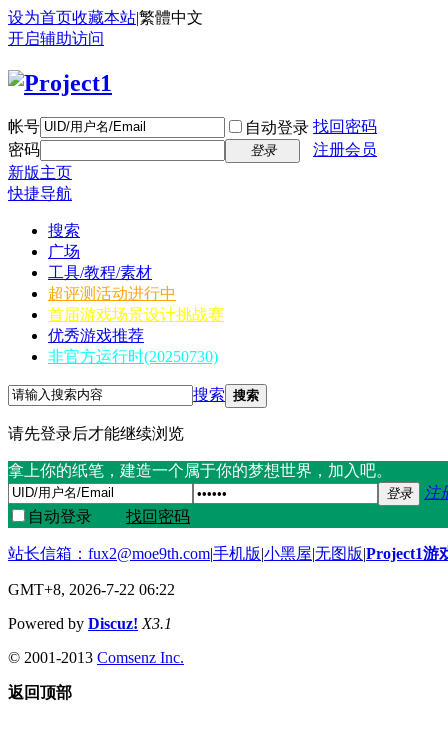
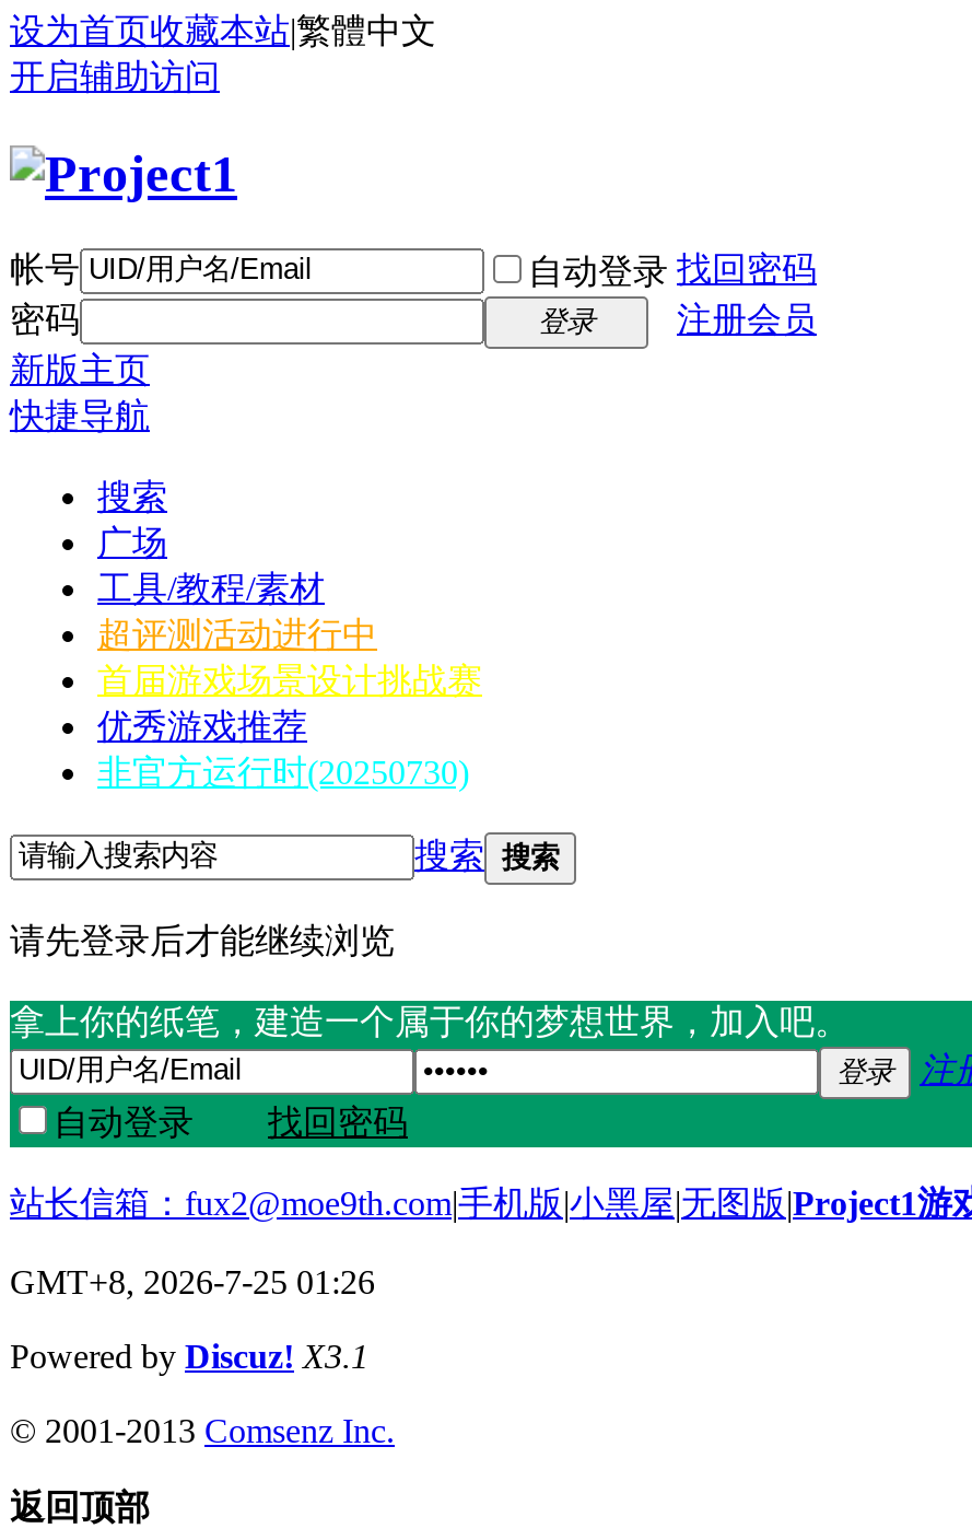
- GMT+8, 2026-7-22 06:22
+ GMT+8, 2026-7-25 01:26
